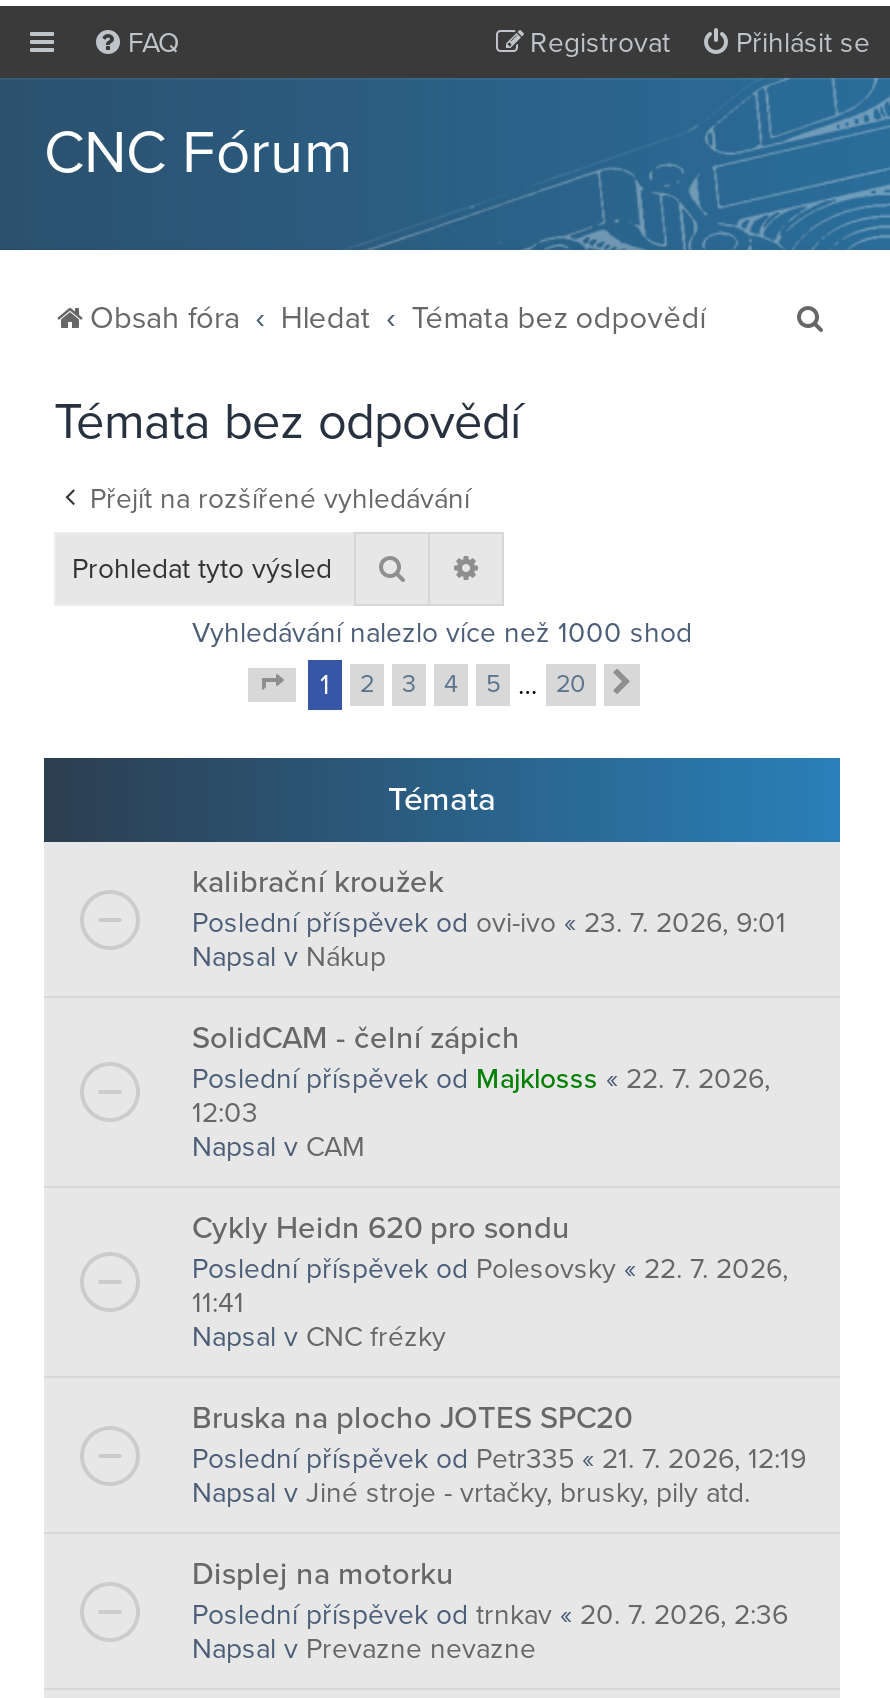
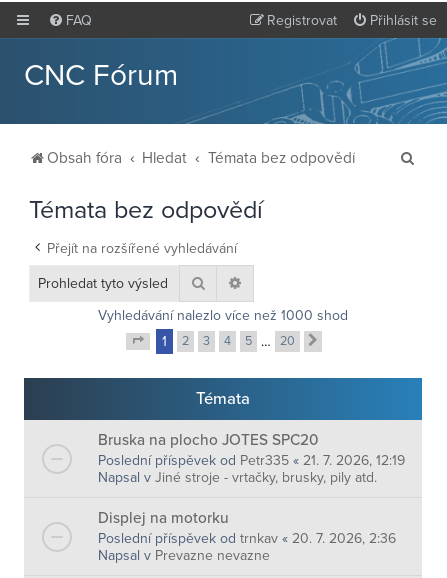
- kalibrační kroužek
- Poslední příspěvek od ovi-ivo «23. 7. 2026, 9:01
- Napsal v Nákup
- SolidCAM - čelní zápich
- Poslední příspěvek od Majklosss «22. 7. 2026,
- 12:03
- Napsal v CAM
- Cykly Heidn 620 pro sondu
- Poslední příspěvek od Polesovsky «22. 7. 2026,
- 11:41
- Napsal v CNC frézky
